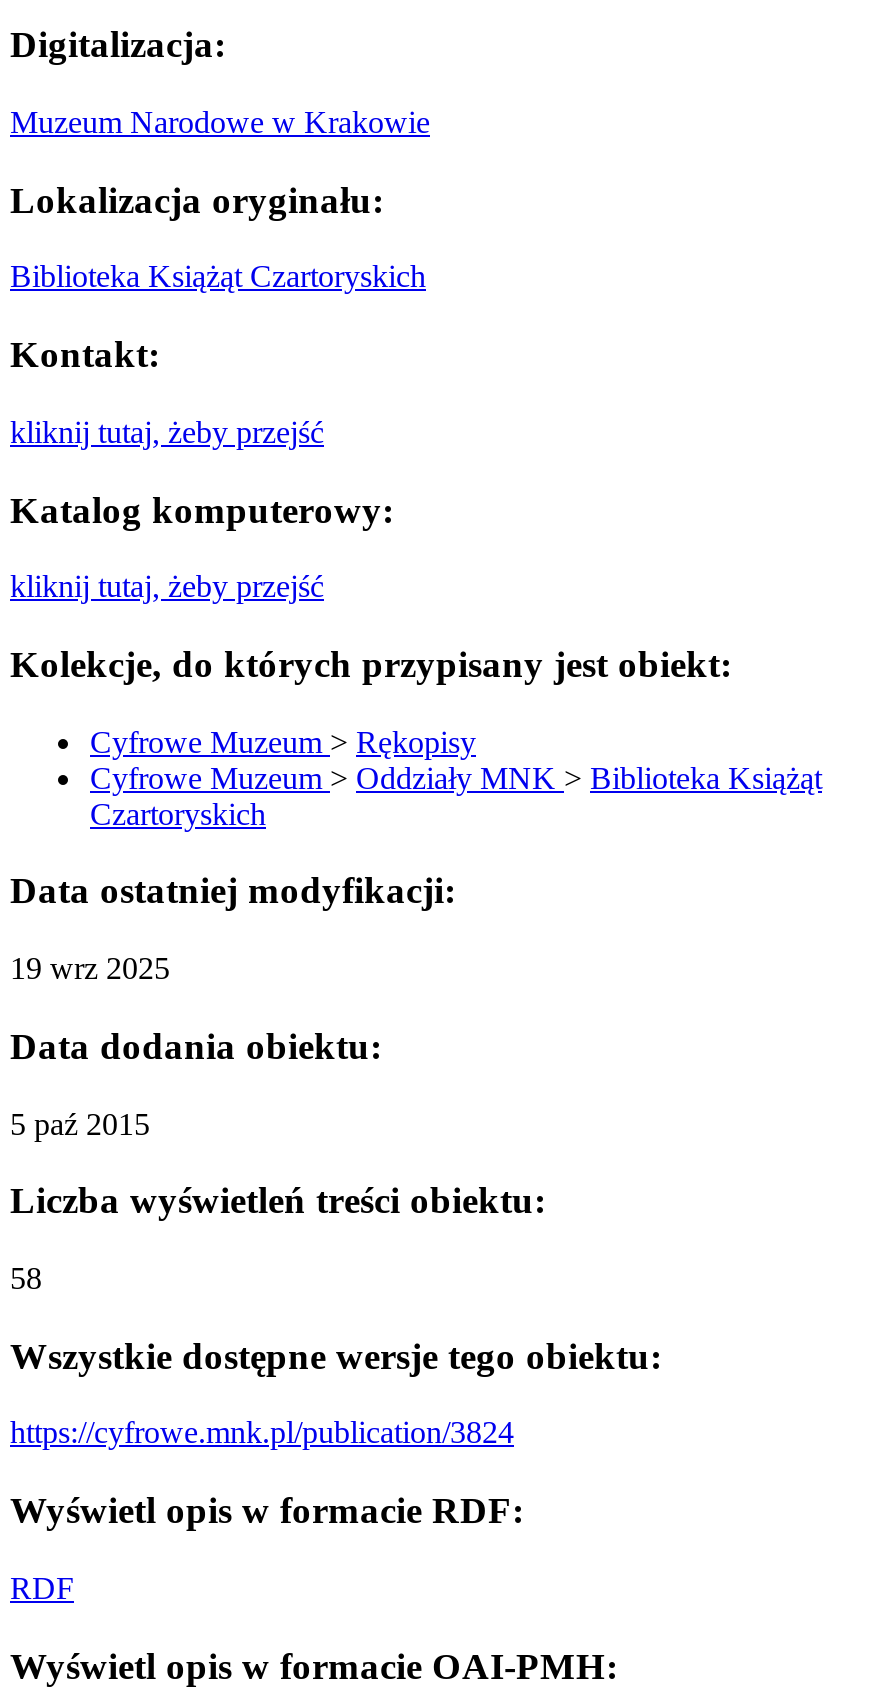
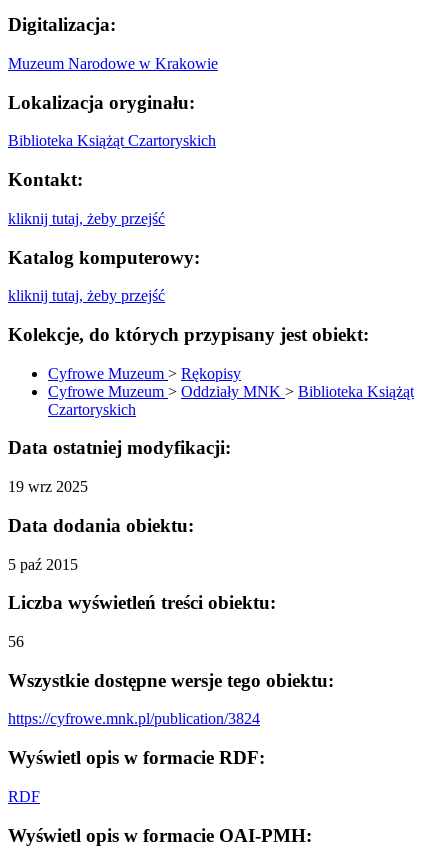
- 58
+ 56
